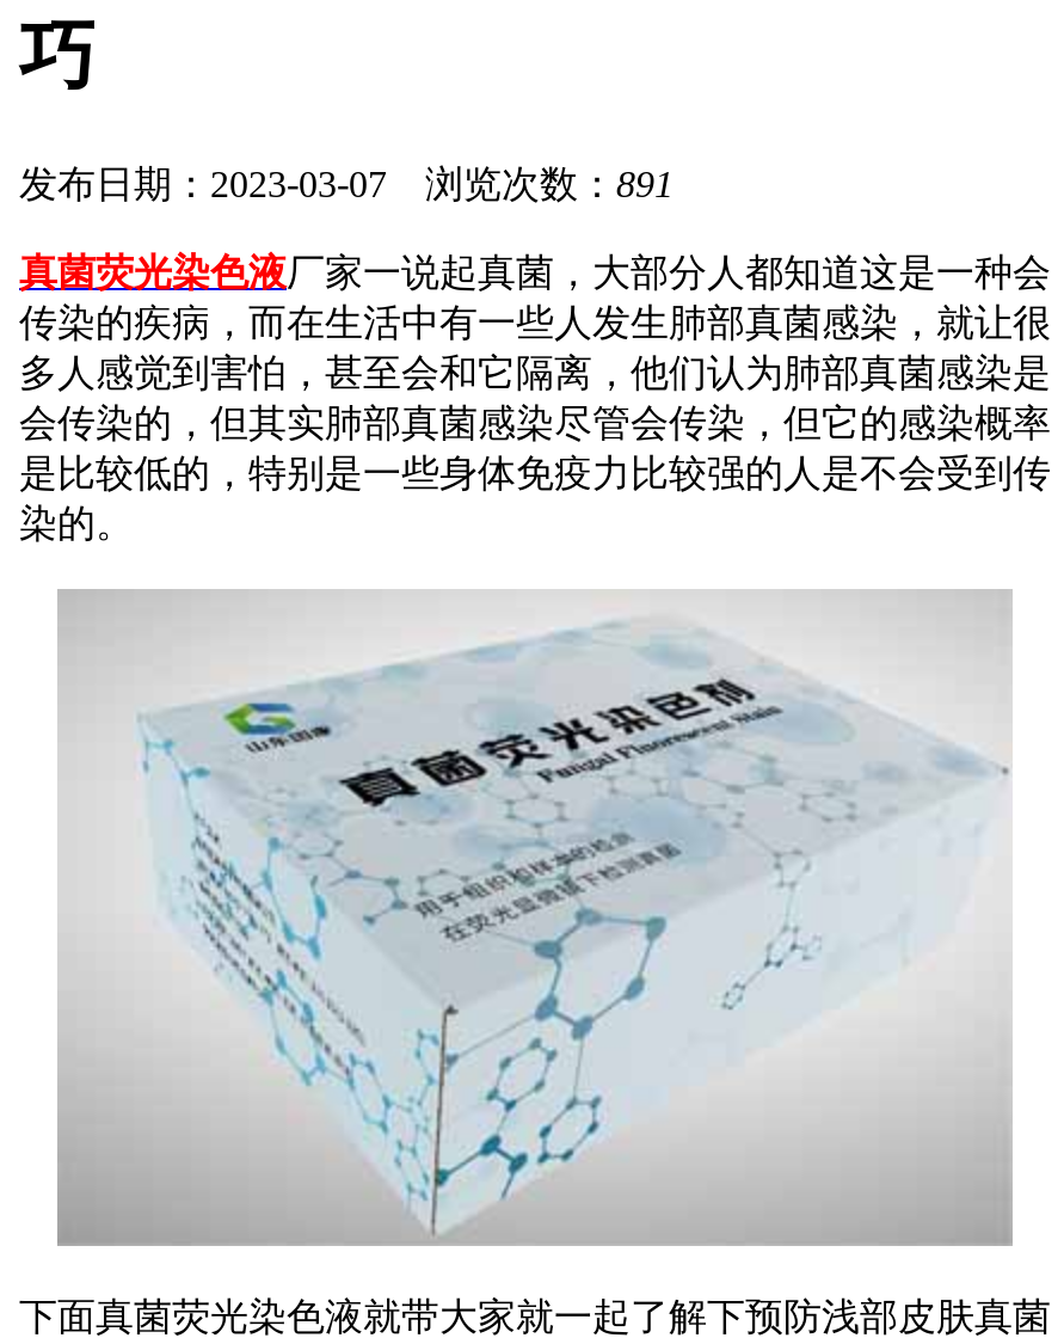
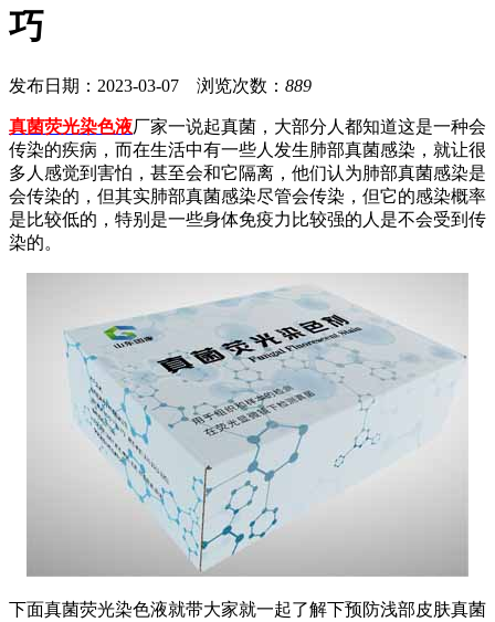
- 发布日期：2023-03-07 浏览次数：891
+ 发布日期：2023-03-07 浏览次数：889
